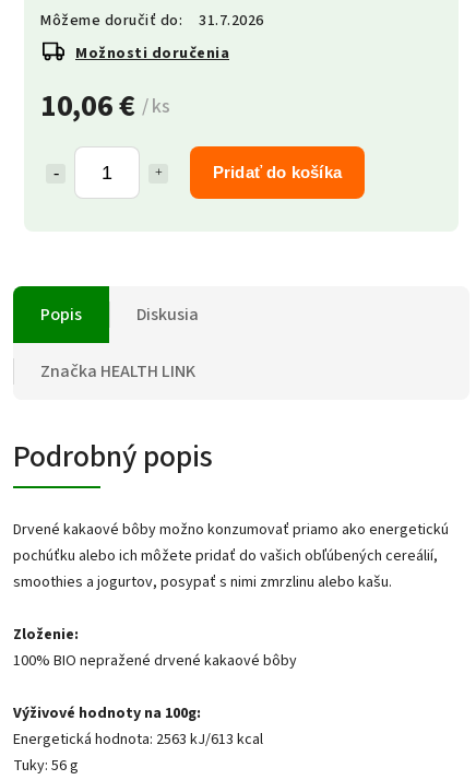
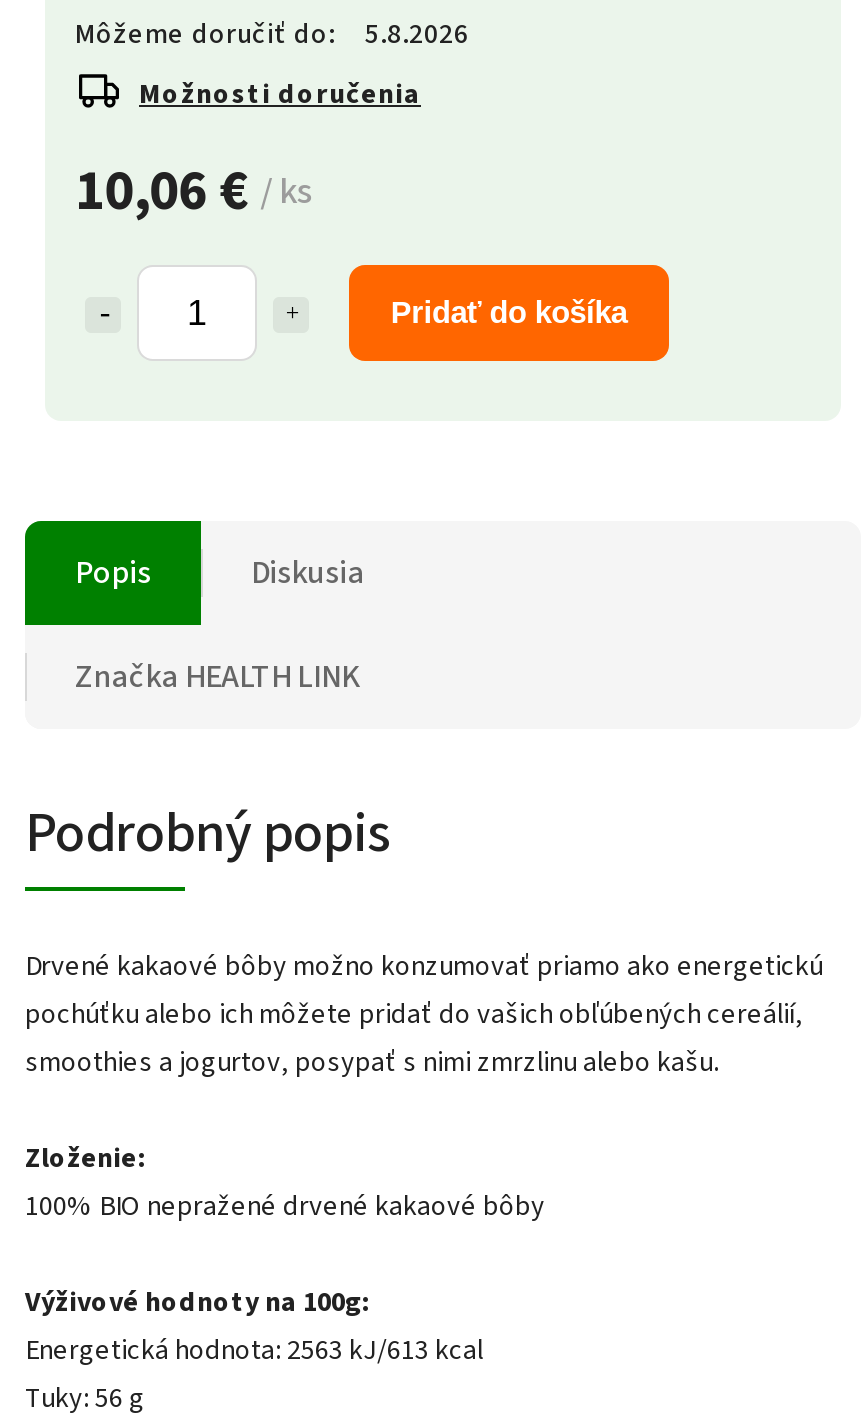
- Môžeme doručiť do: 31.7.2026
+ Môžeme doručiť do: 5.8.2026
